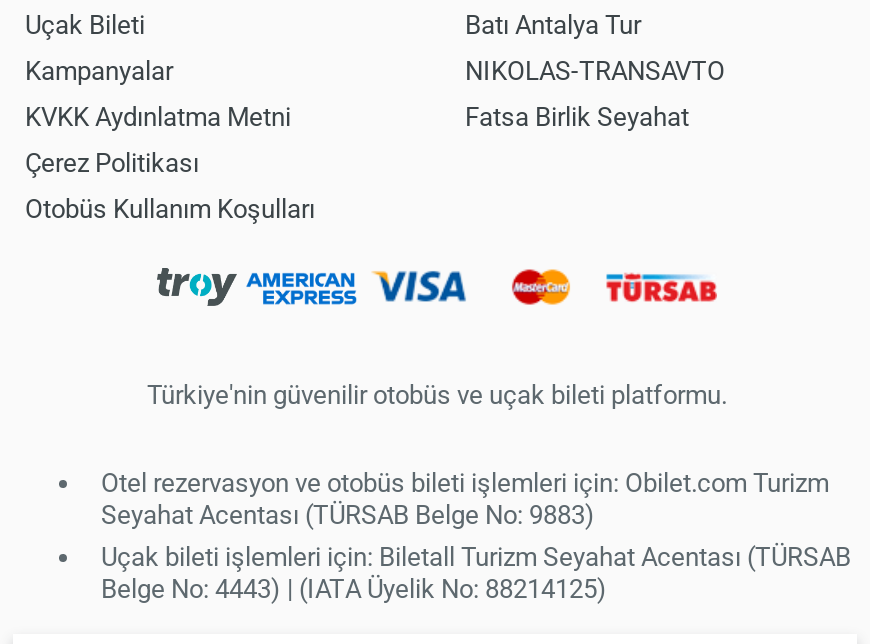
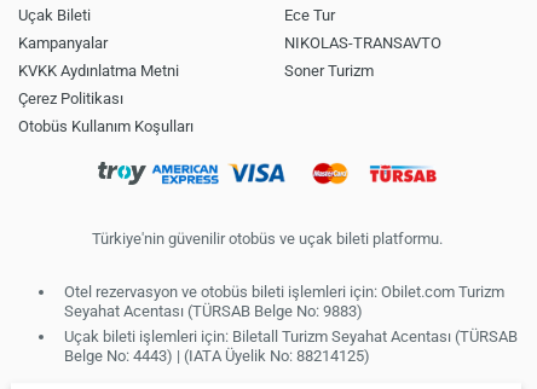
- Batı Antalya Tur
+ Ece Tur

- Fatsa Birlik Seyahat
+ Soner Turizm
